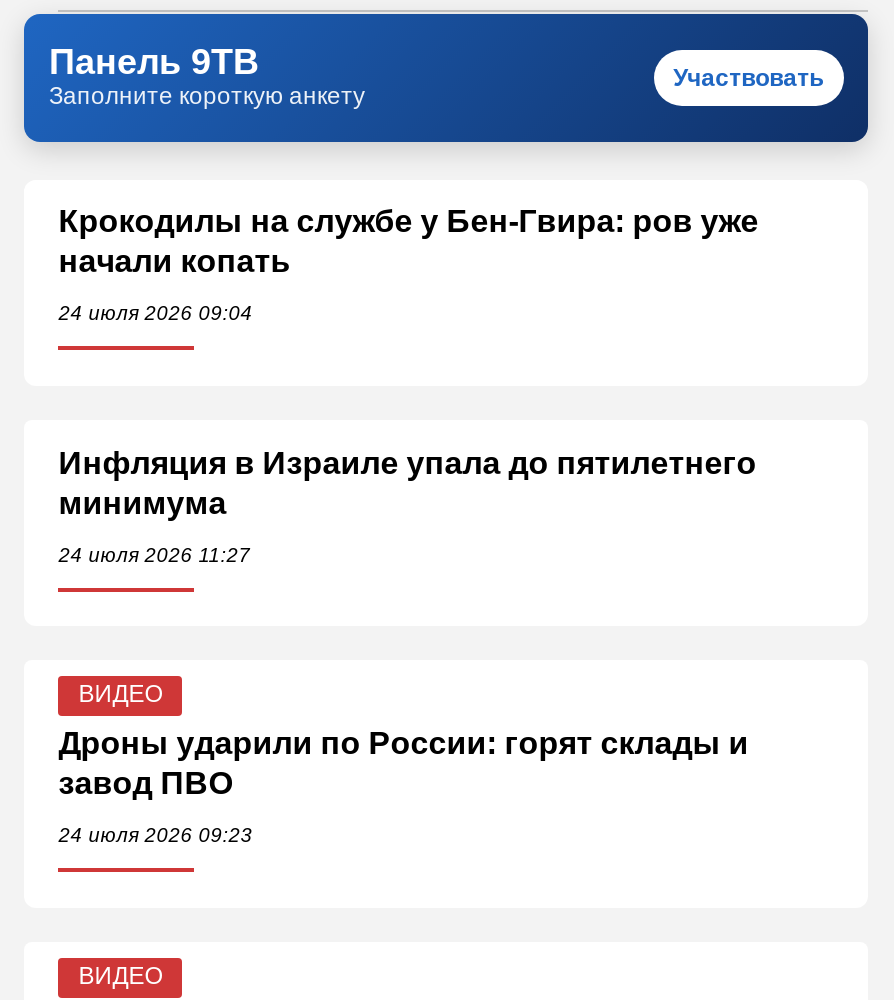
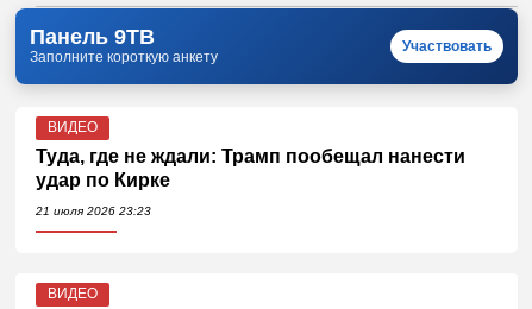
- Крокодилы на службе у Бен-Гвира: ров уже
- начали копать
- 24 июля 2026 09:04

- Инфляция в Израиле упала до пятилетнего
- минимума
- 24 июля 2026 11:27

- Дроны ударили по России: горят склады и
- завод ПВО
+ Туда, где не ждали: Трамп пообещал нанести
+ удар по Кирке

- 24 июля 2026 09:23
+ 21 июля 2026 23:23
